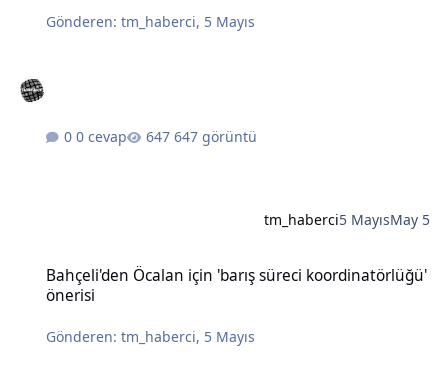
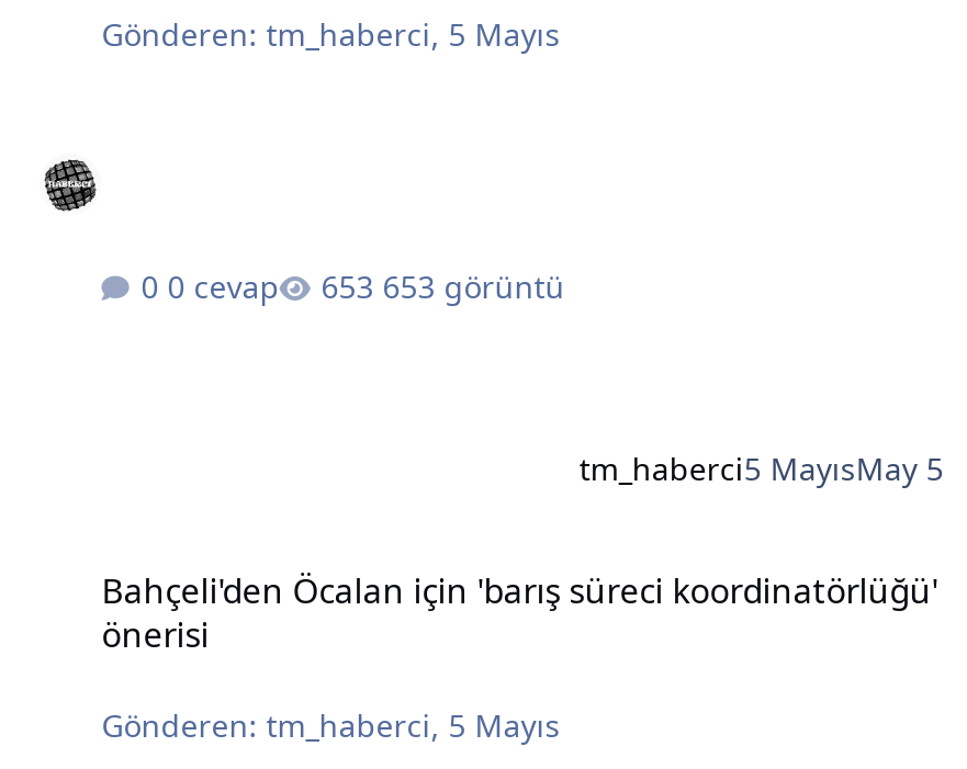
- 647 görüntü
+ 653 görüntü
